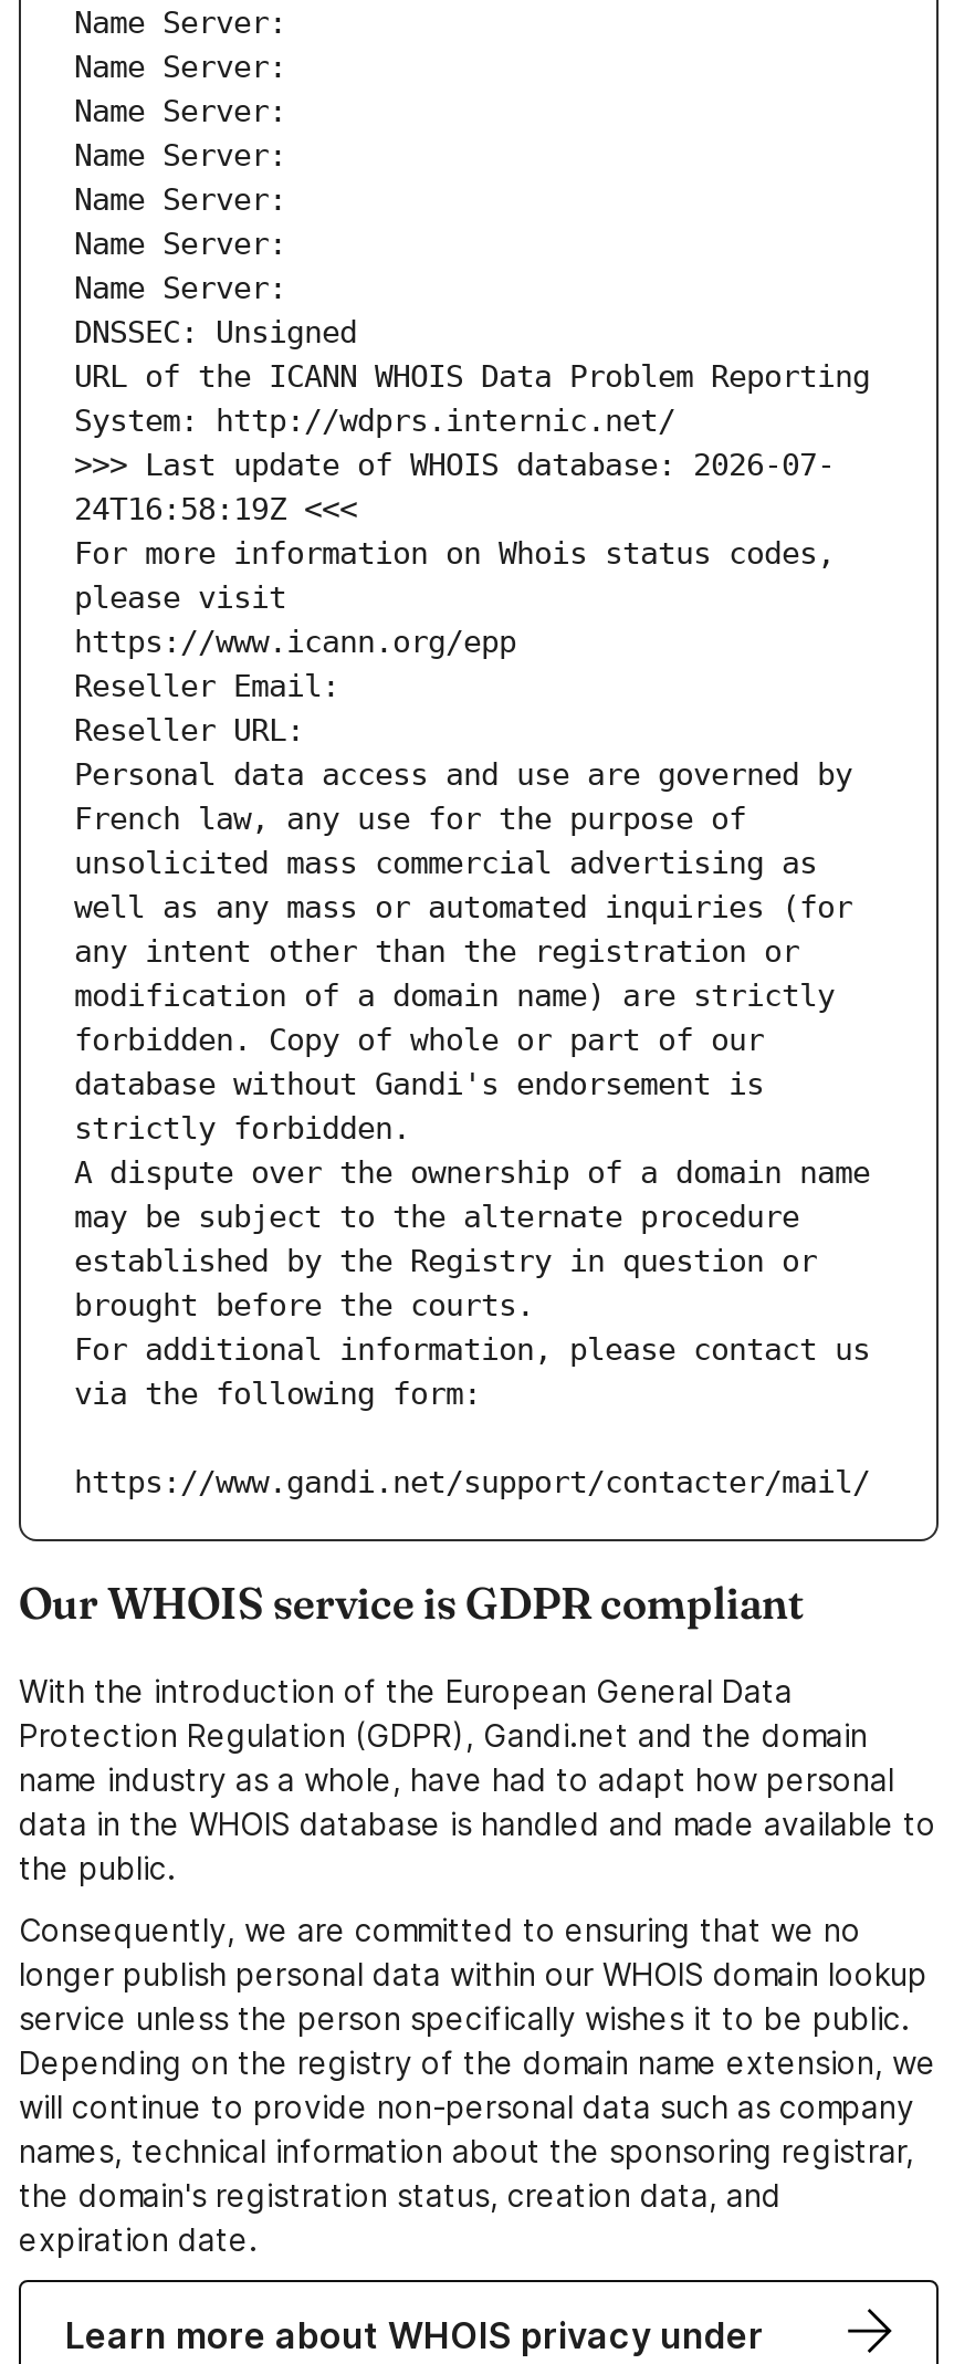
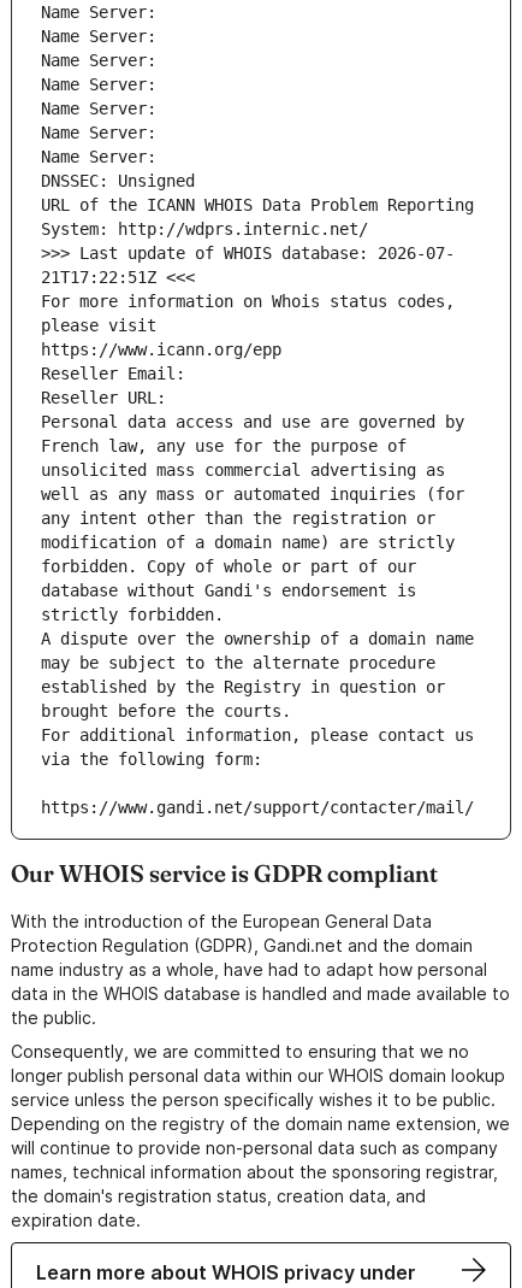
- 24T16:58:19Z <<<
+ 21T17:22:51Z <<<
